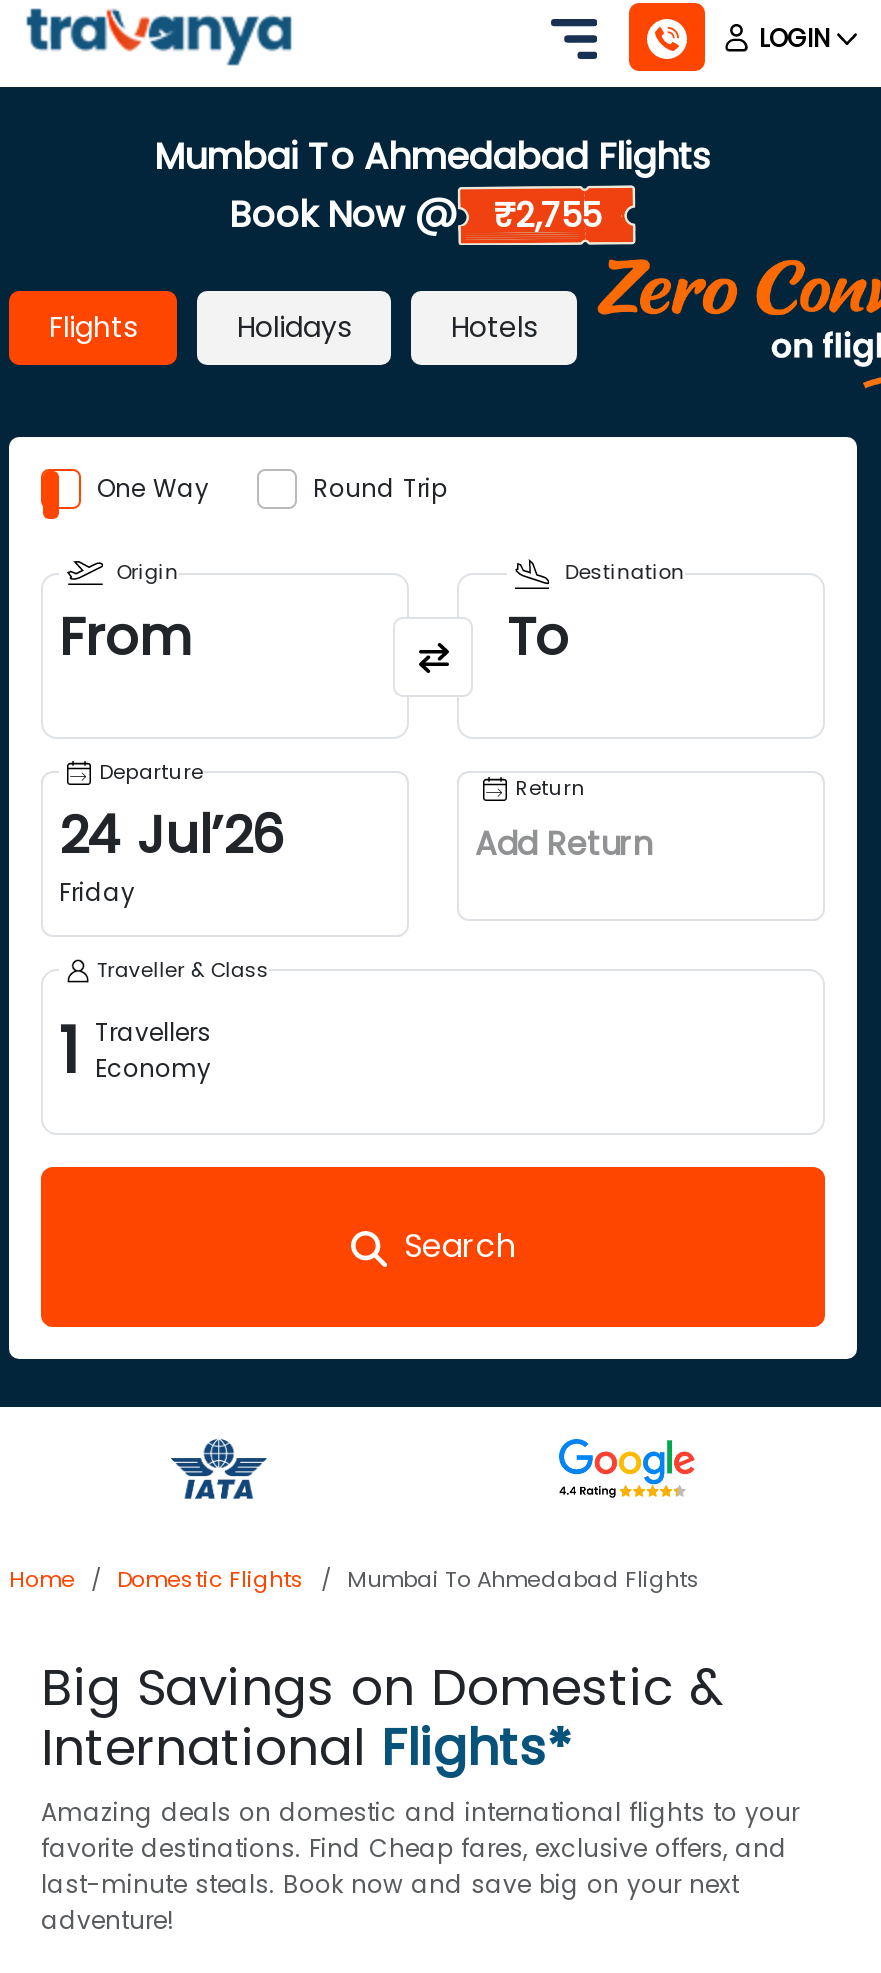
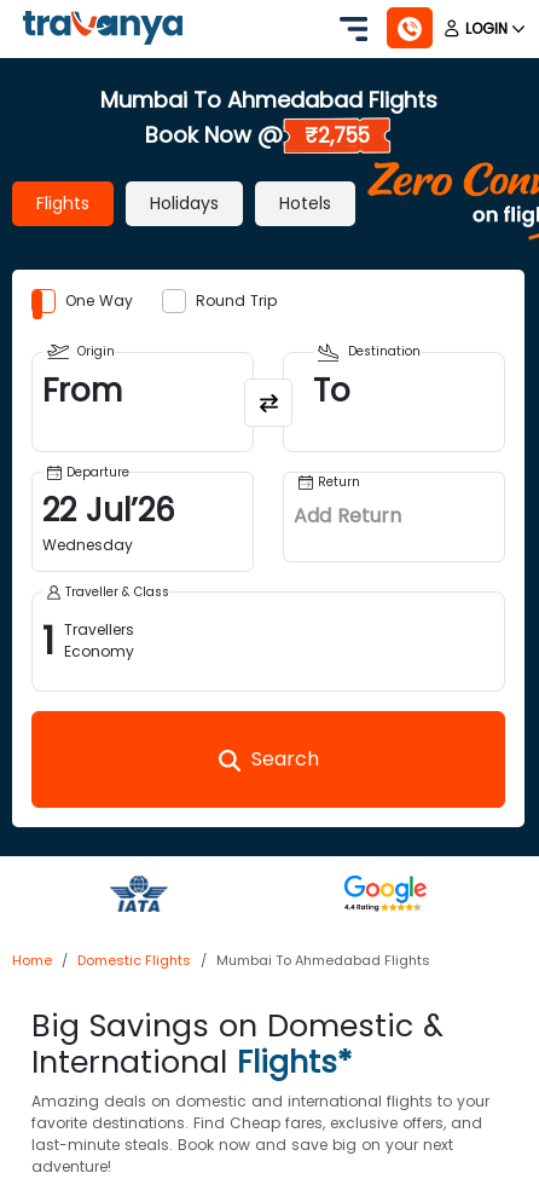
- 24 Jul’26
- Friday
+ 22 Jul’26
+ Wednesday
